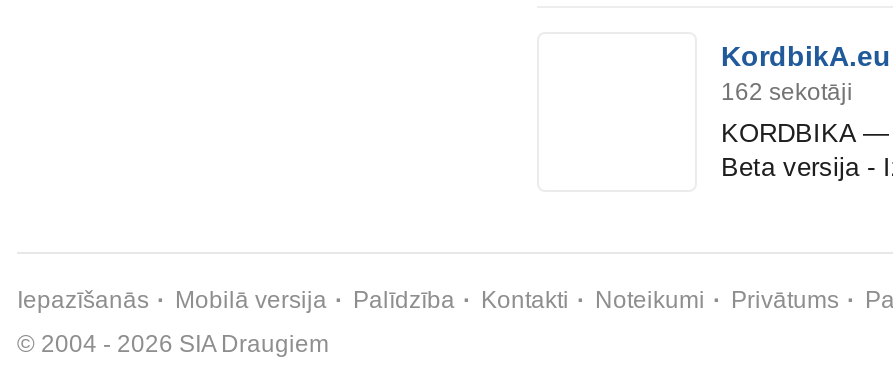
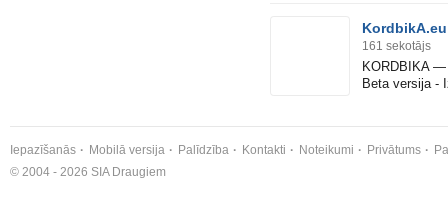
- 162 sekotāji
+ 161 sekotājs
